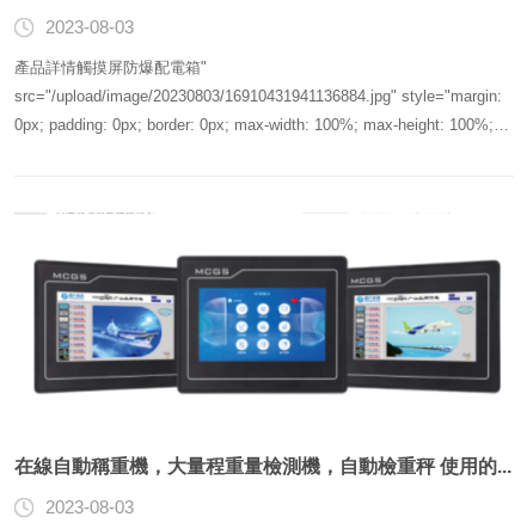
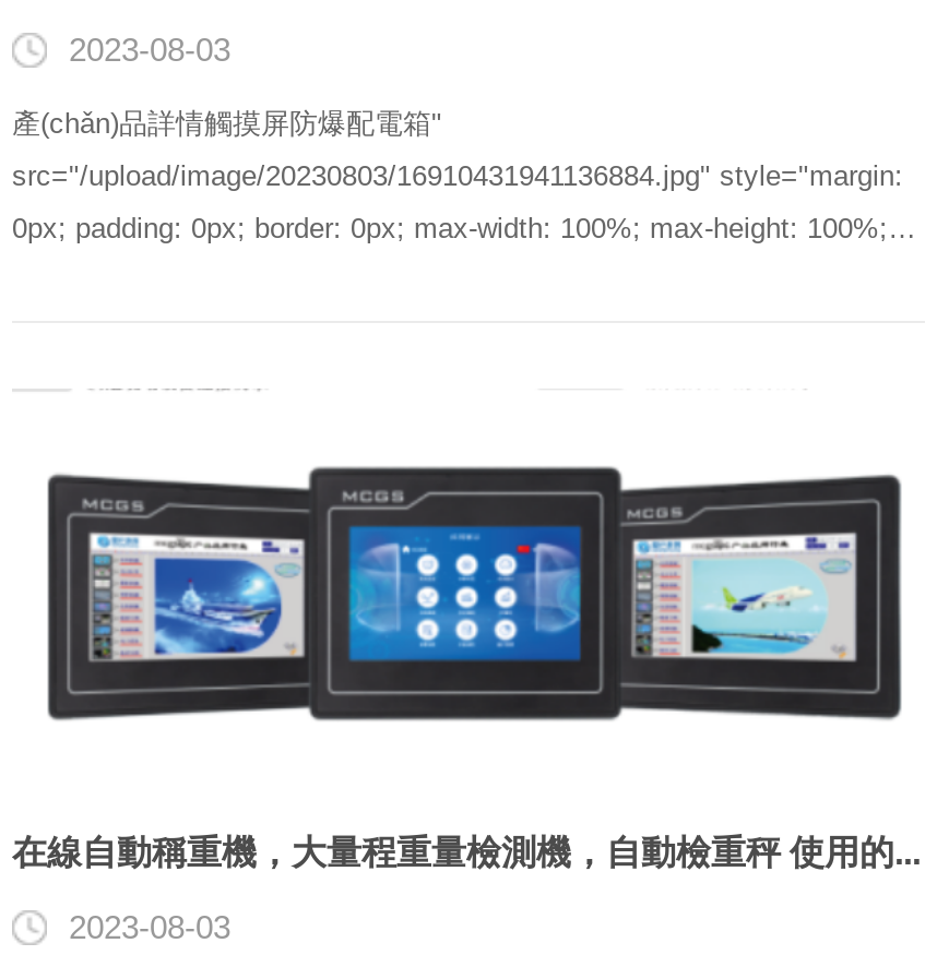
- 產品詳情觸摸屏防爆配電箱"
+ 產(chǎn)品詳情觸摸屏防爆配電箱"
